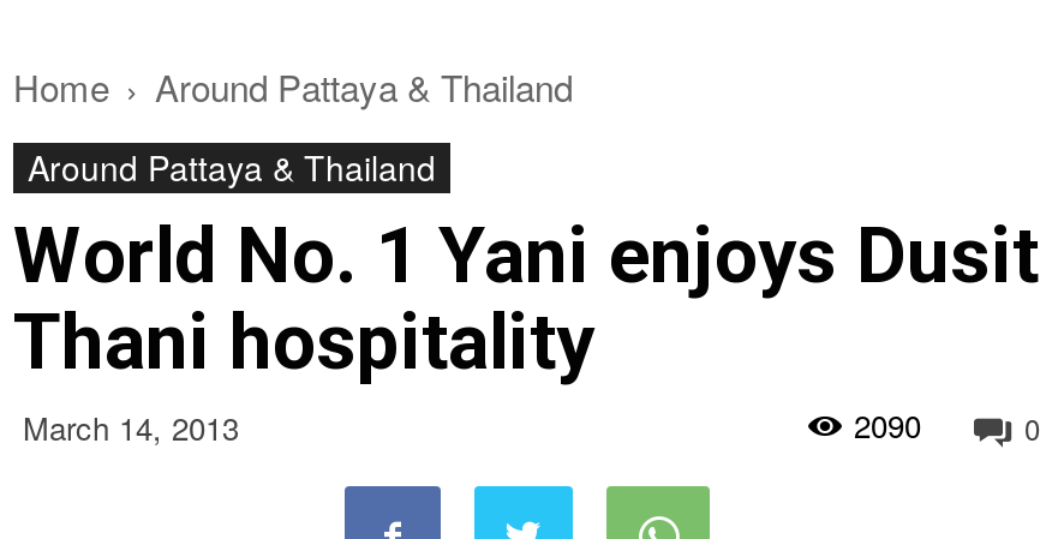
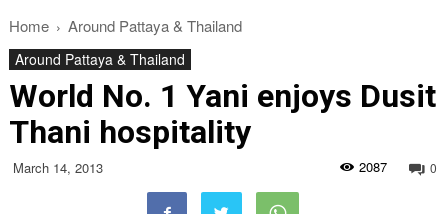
- 2090
+ 2087
